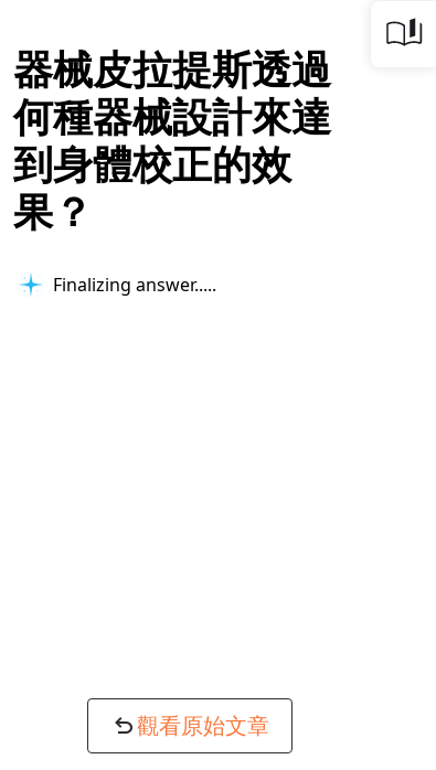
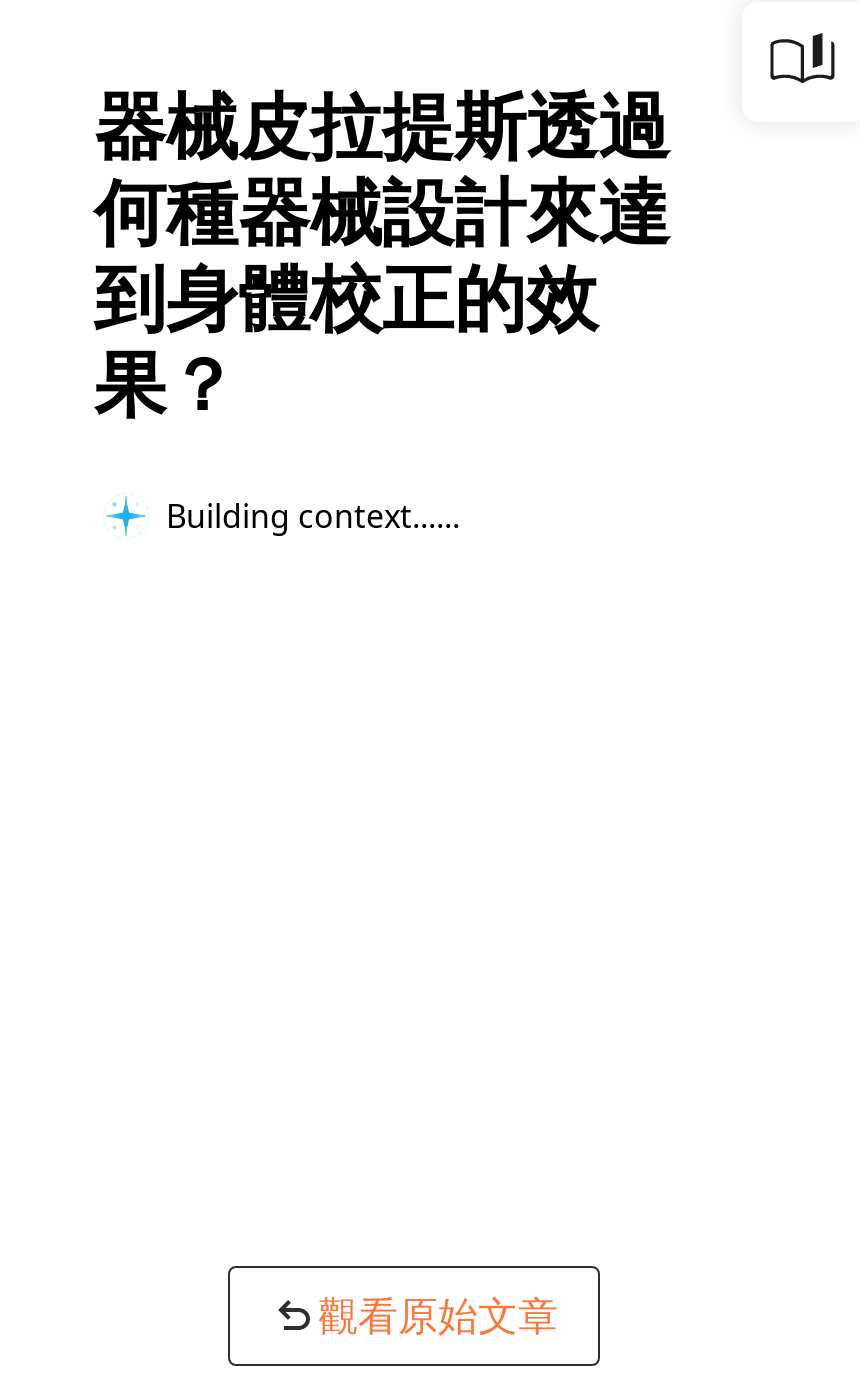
- Finalizing answer...
+ Building context...
